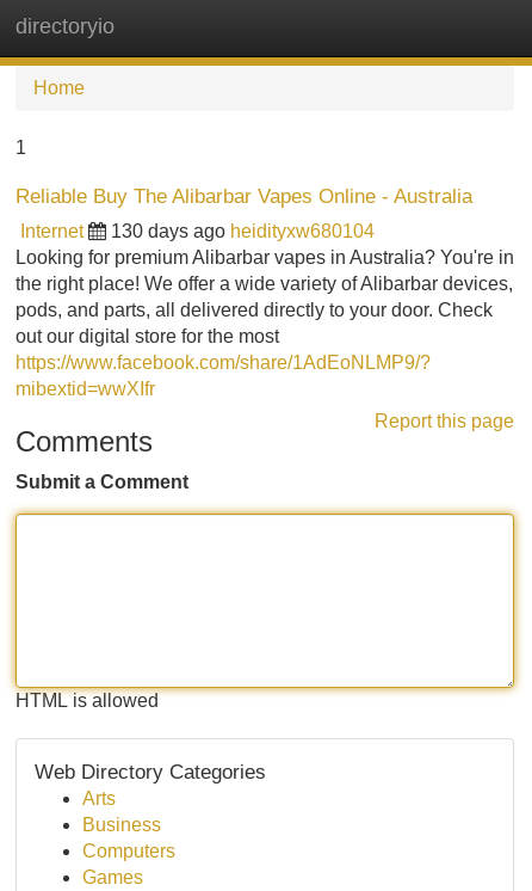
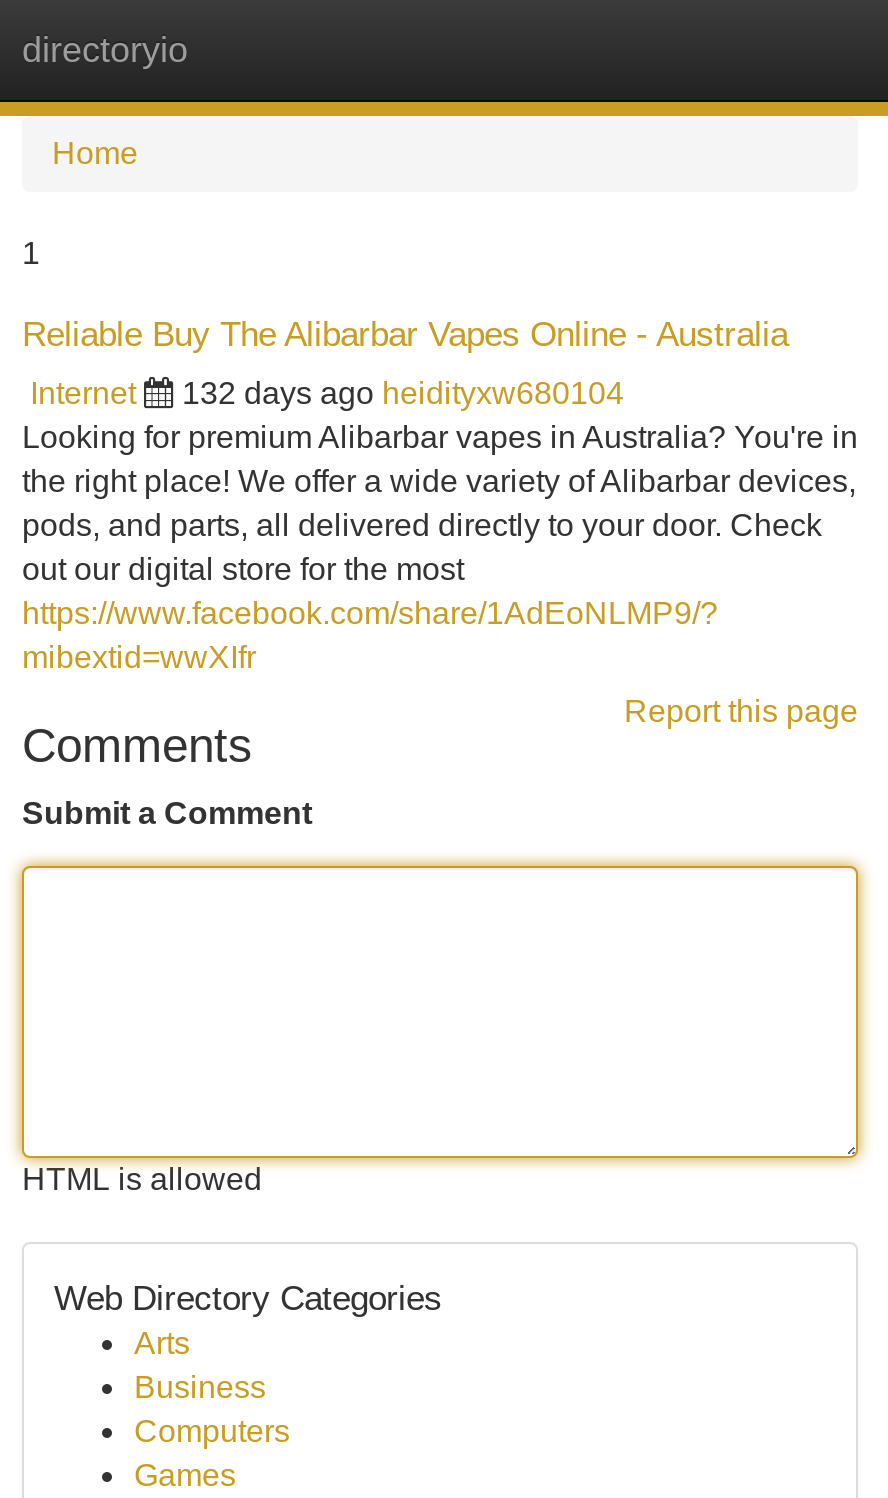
- 130 days ago heidityxw680104
+ 132 days ago heidityxw680104
